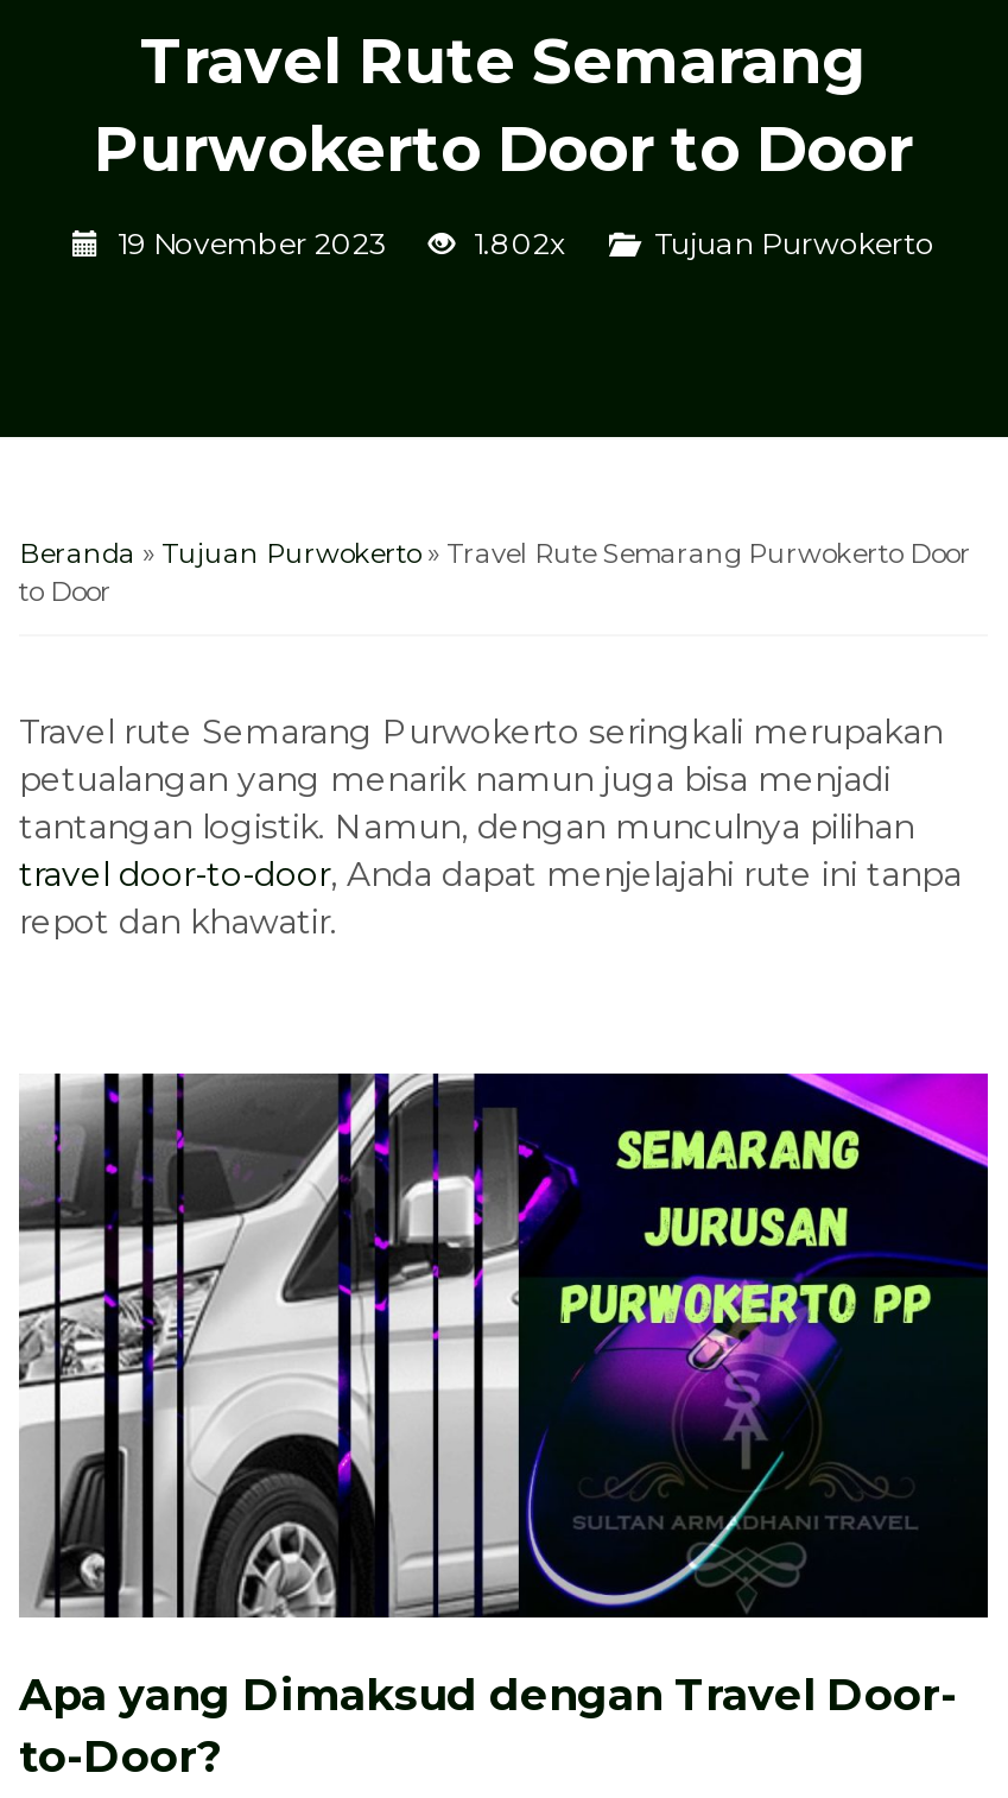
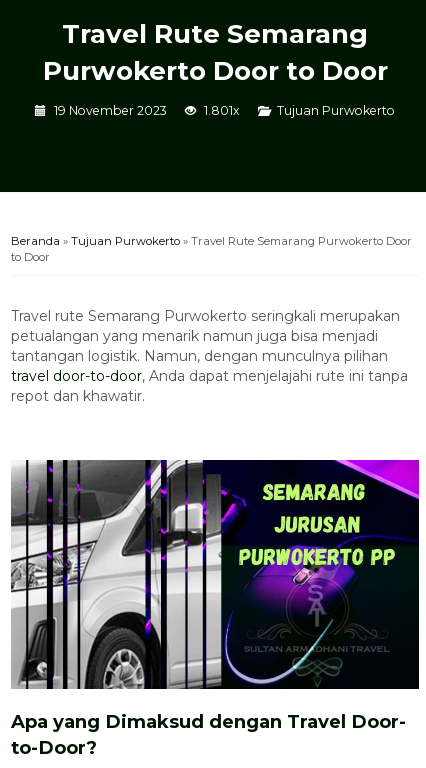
- 1.802x
+ 1.801x
